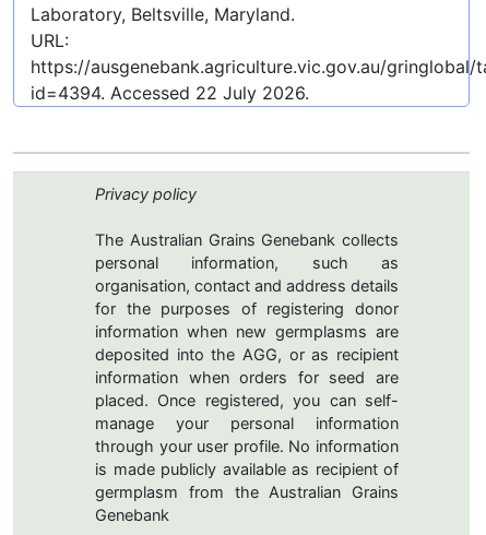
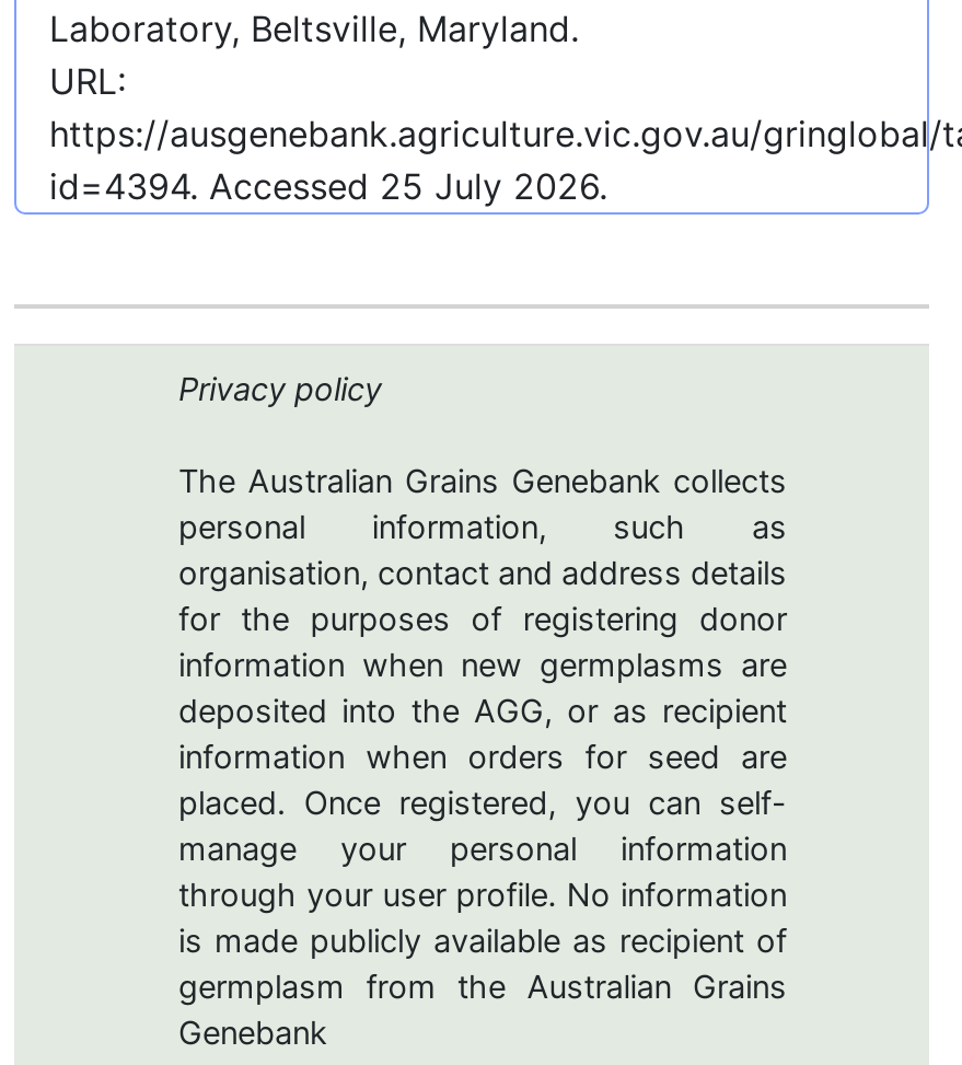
- id=4394. Accessed 22 July 2026.
+ id=4394. Accessed 25 July 2026.
